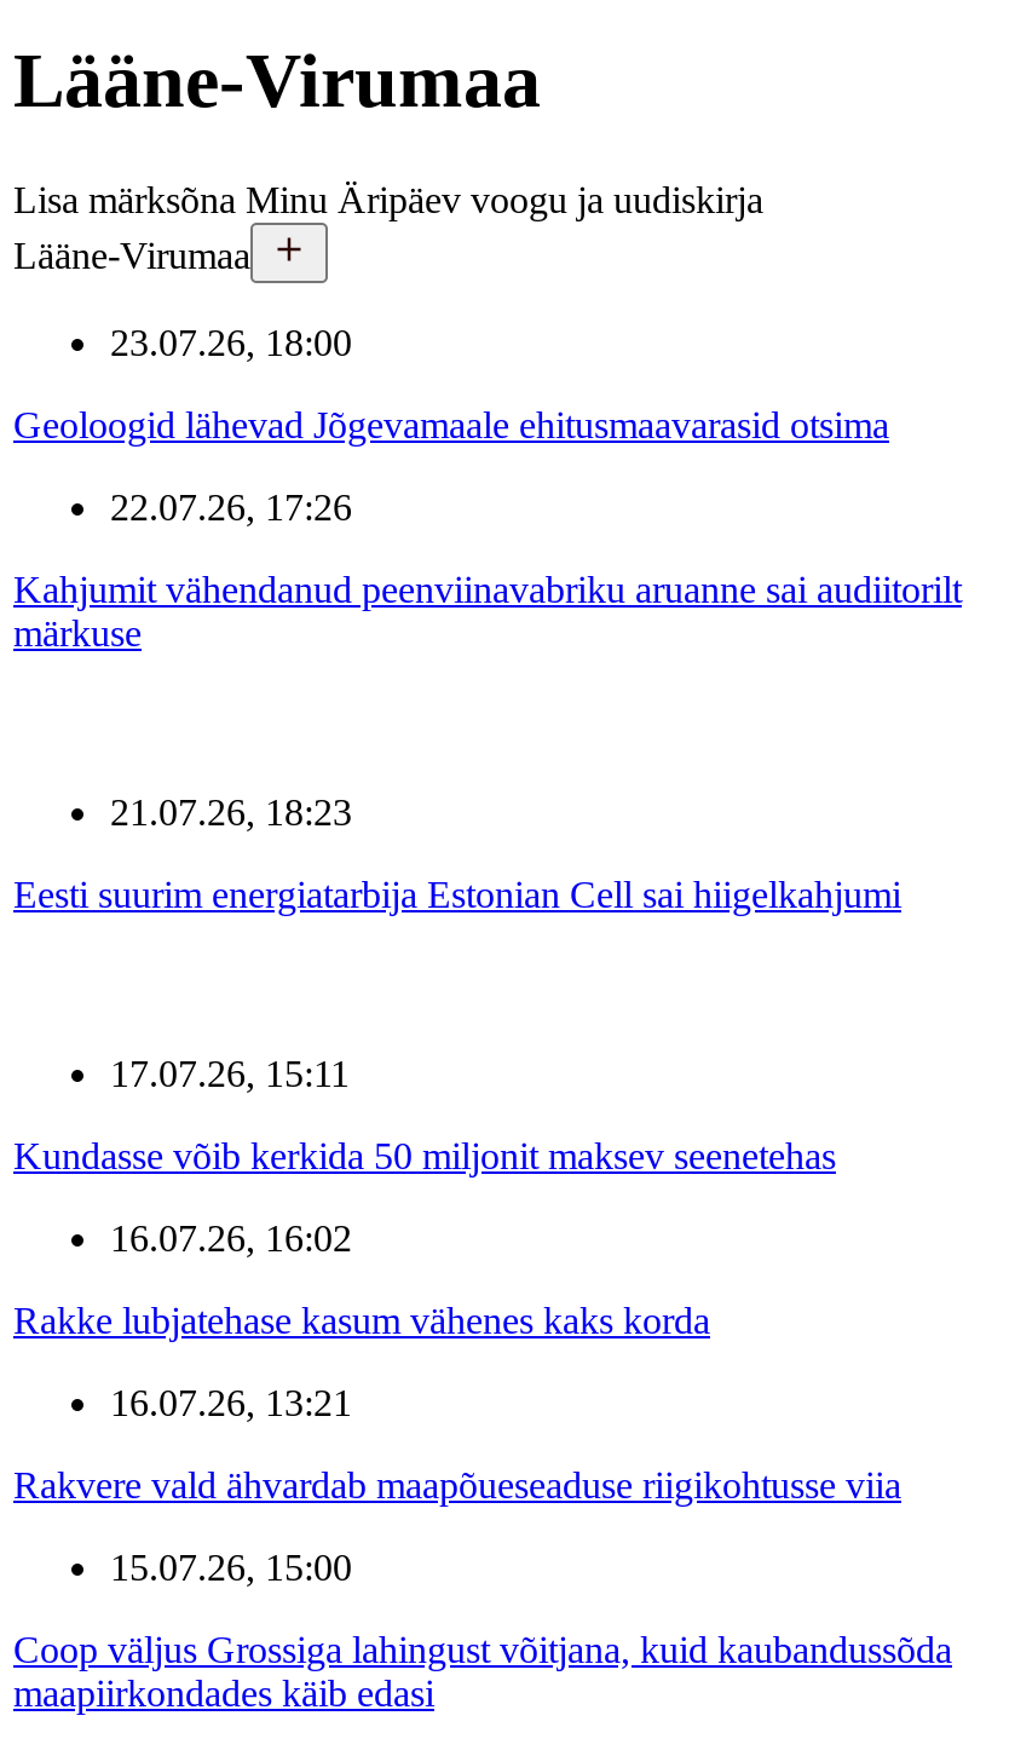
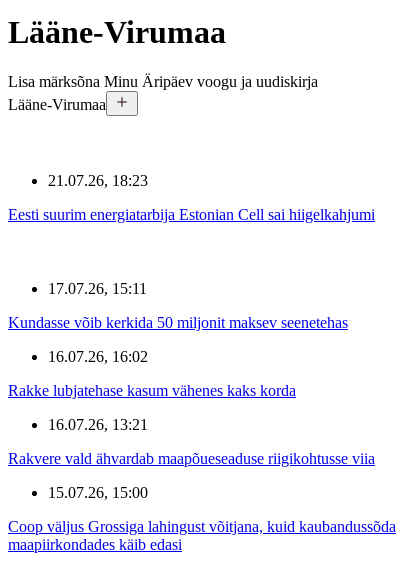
- 23.07.26, 18:00
- Geoloogid lähevad Jõgevamaale ehitusmaavarasid otsima
- 22.07.26, 17:26
- Kahjumit vähendanud peenviinavabriku aruanne sai audiitorilt
- märkuse
